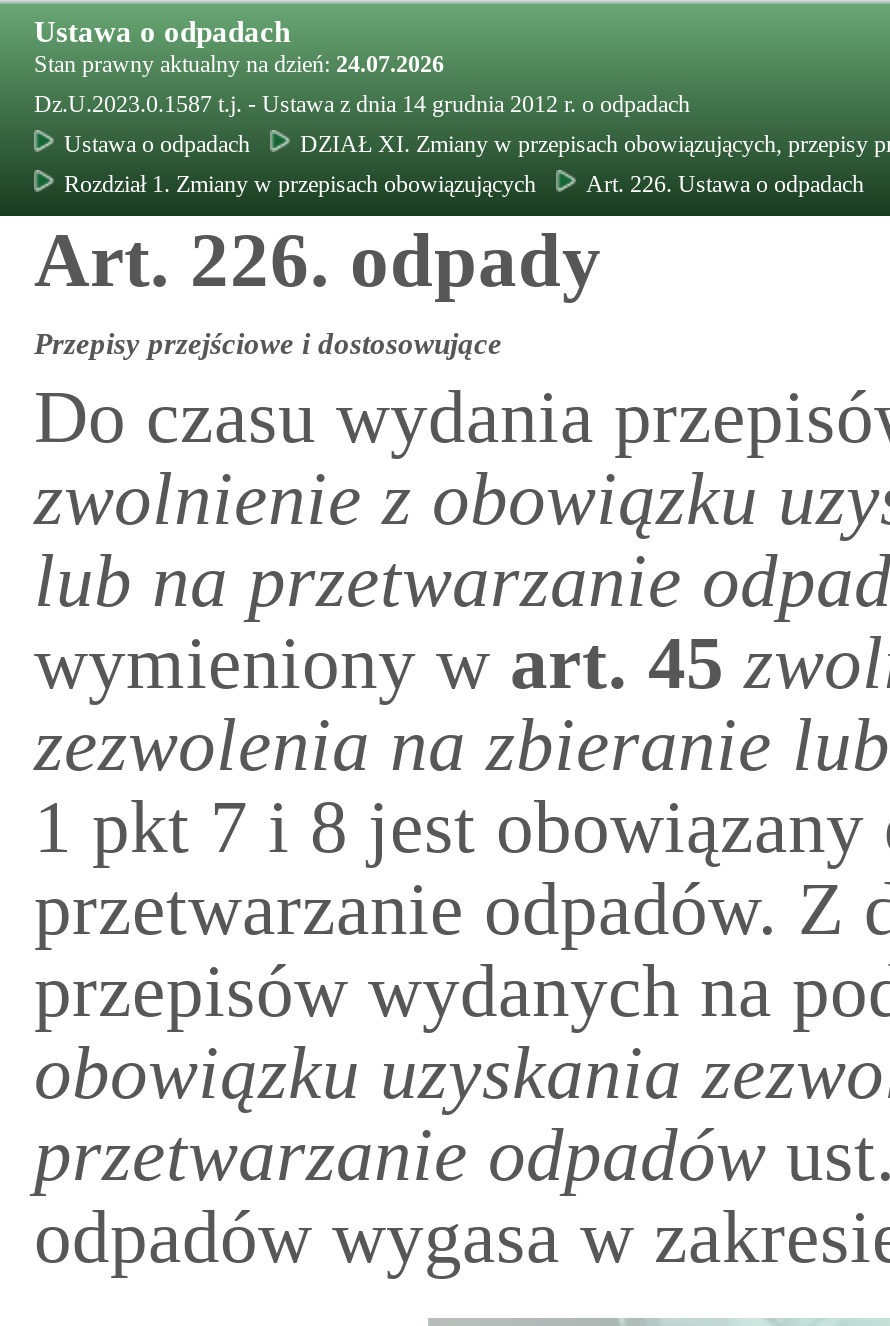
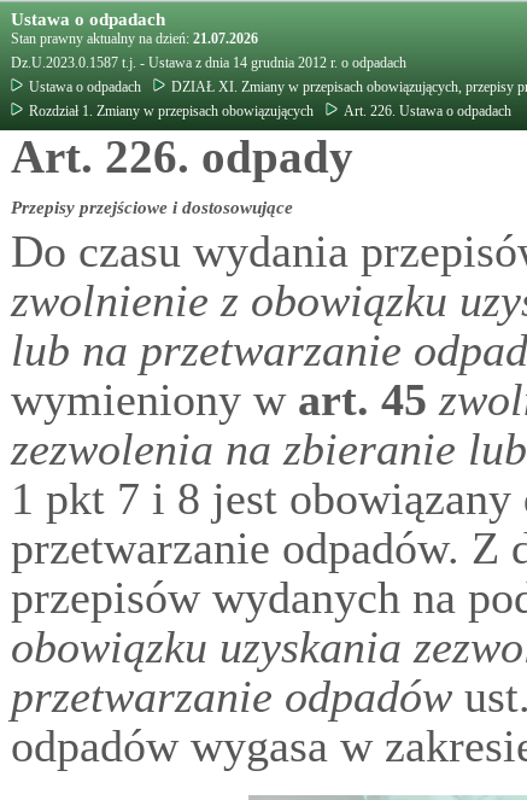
- Stan prawny aktualny na dzień: 24.07.2026
+ Stan prawny aktualny na dzień: 21.07.2026
